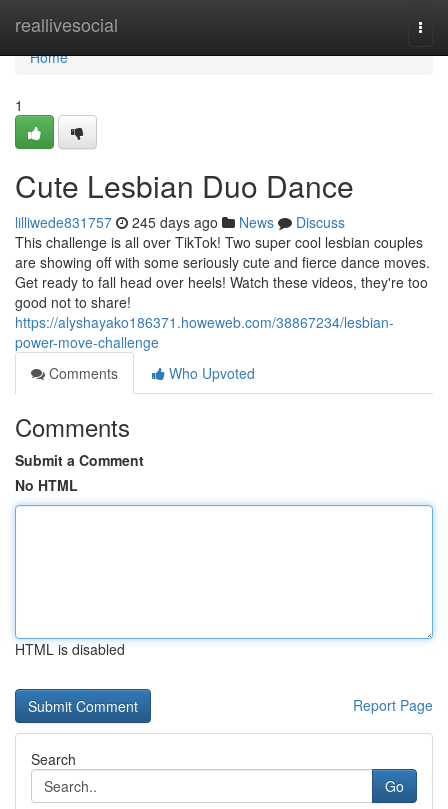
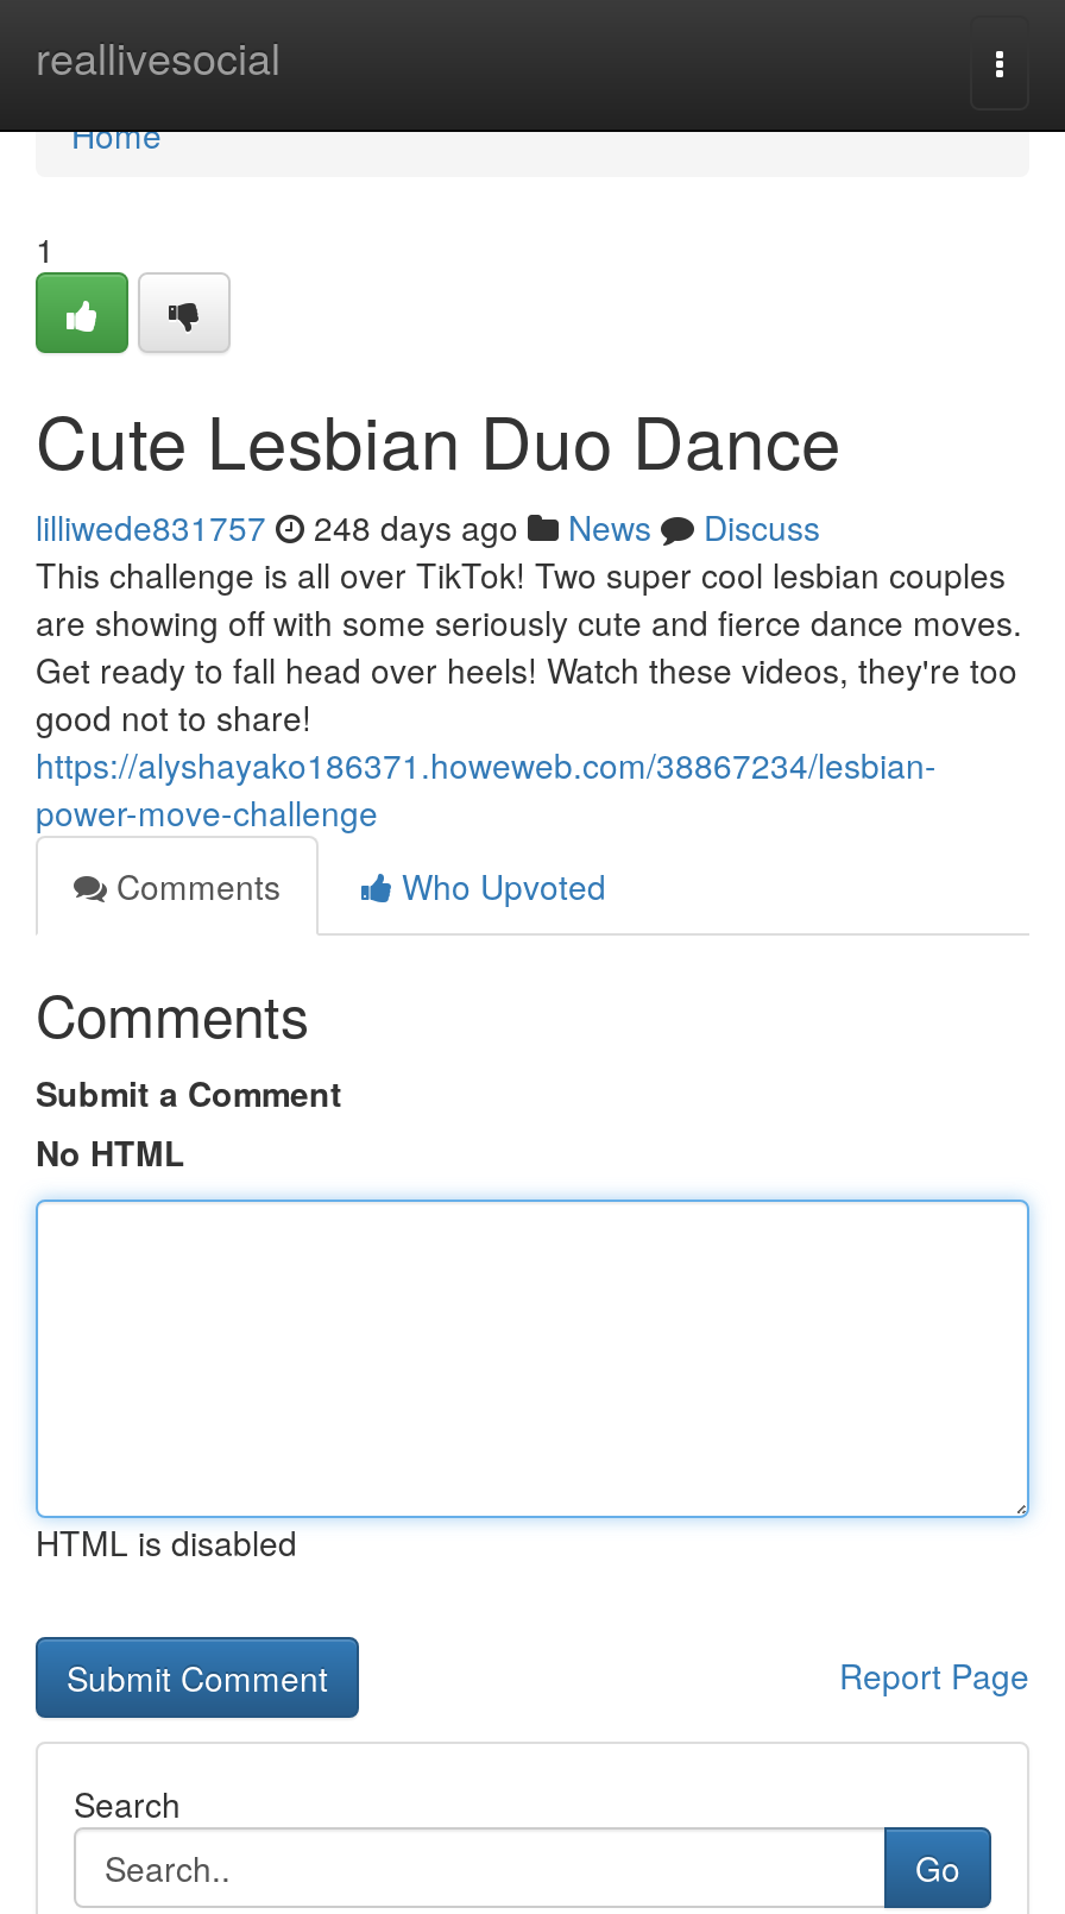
- lilliwede831757 245 days ago News Discuss
+ lilliwede831757 248 days ago News Discuss
